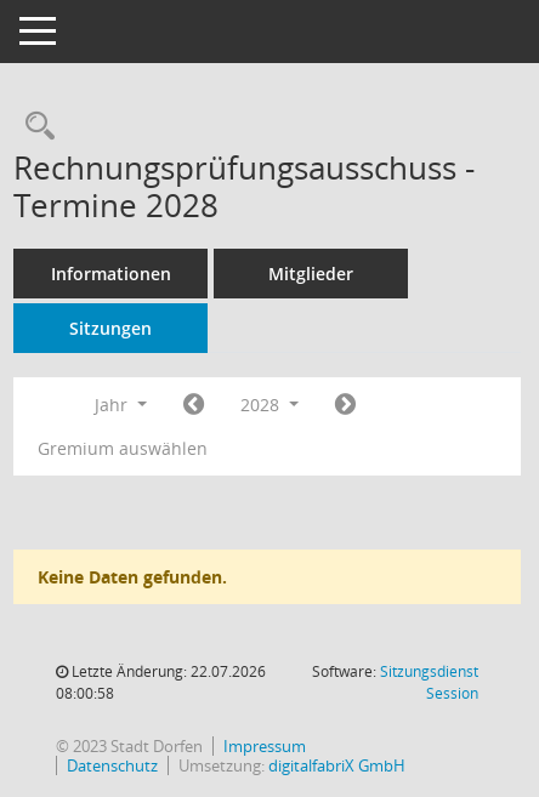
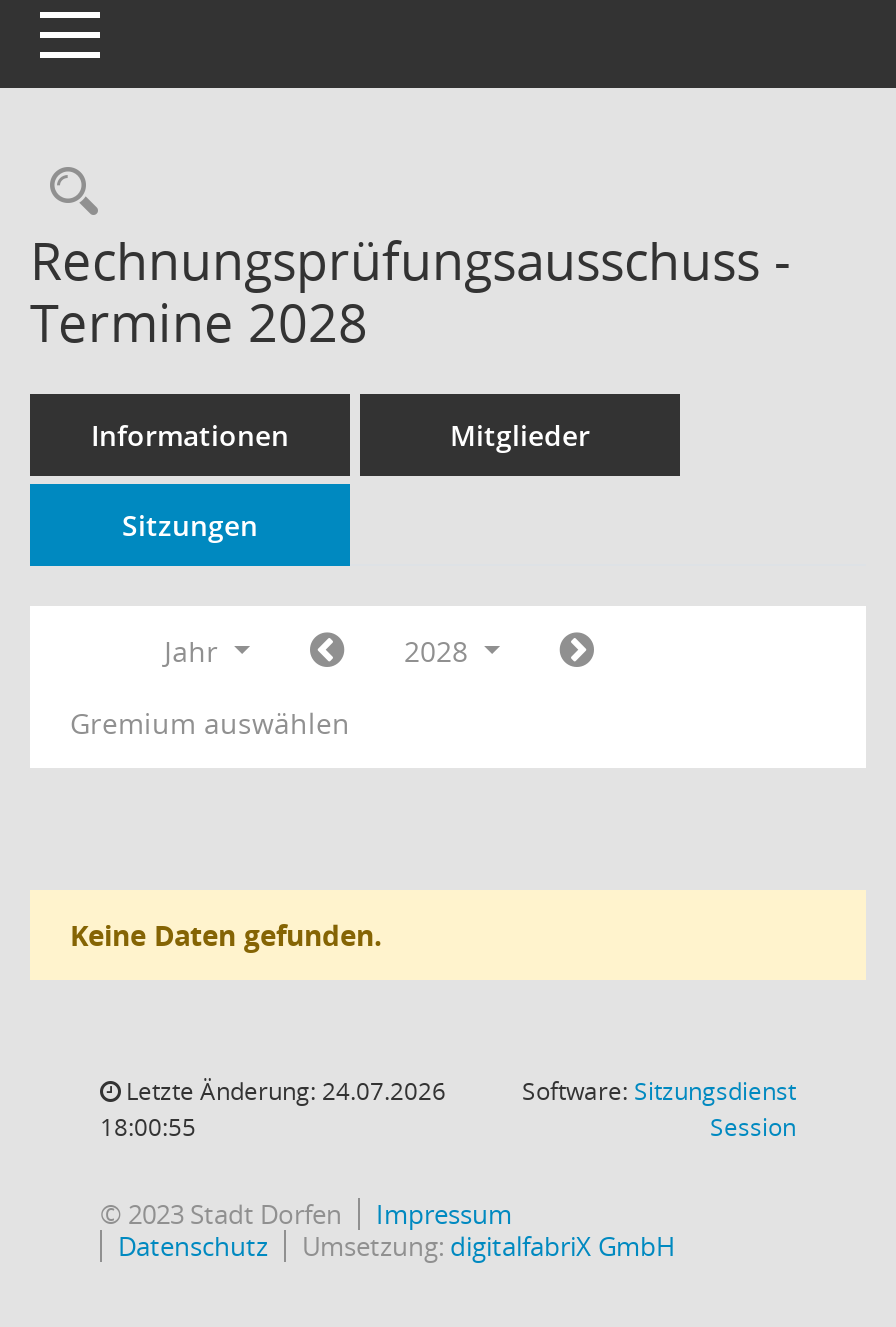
- Letzte Änderung: 22.07.2026
+ Letzte Änderung: 24.07.2026

- 08:00:58
+ 18:00:55
